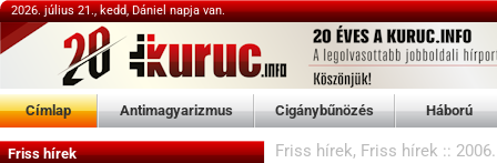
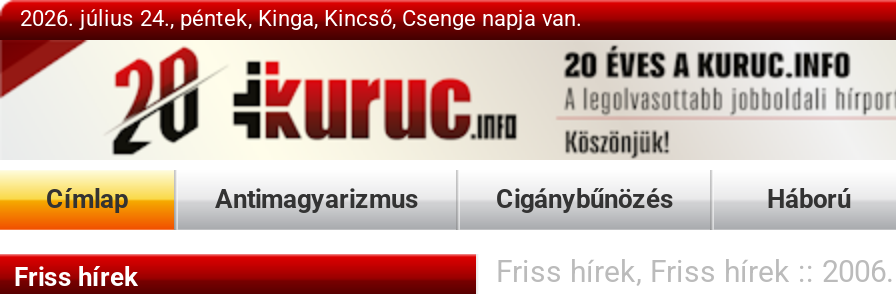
- 2026. július 21., kedd, Dániel napja van.
+ 2026. július 24., péntek, Kinga, Kincső, Csenge napja van.
